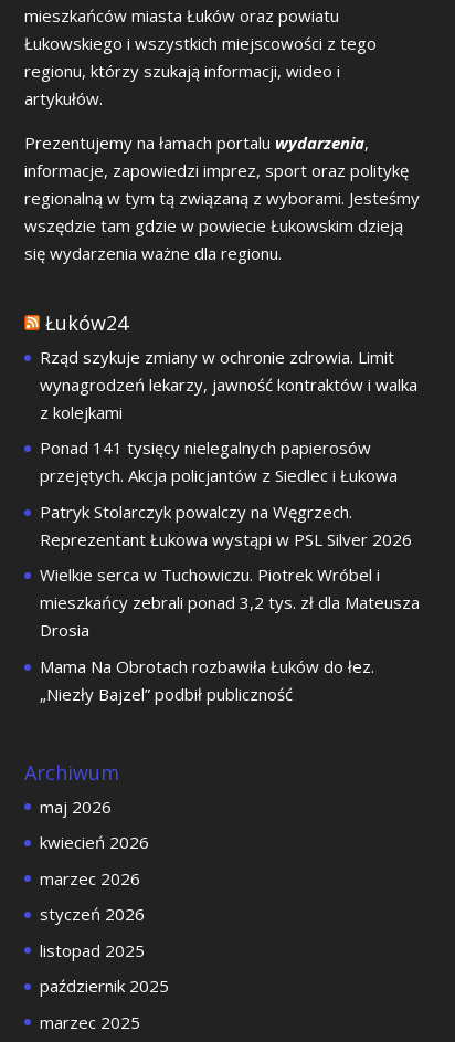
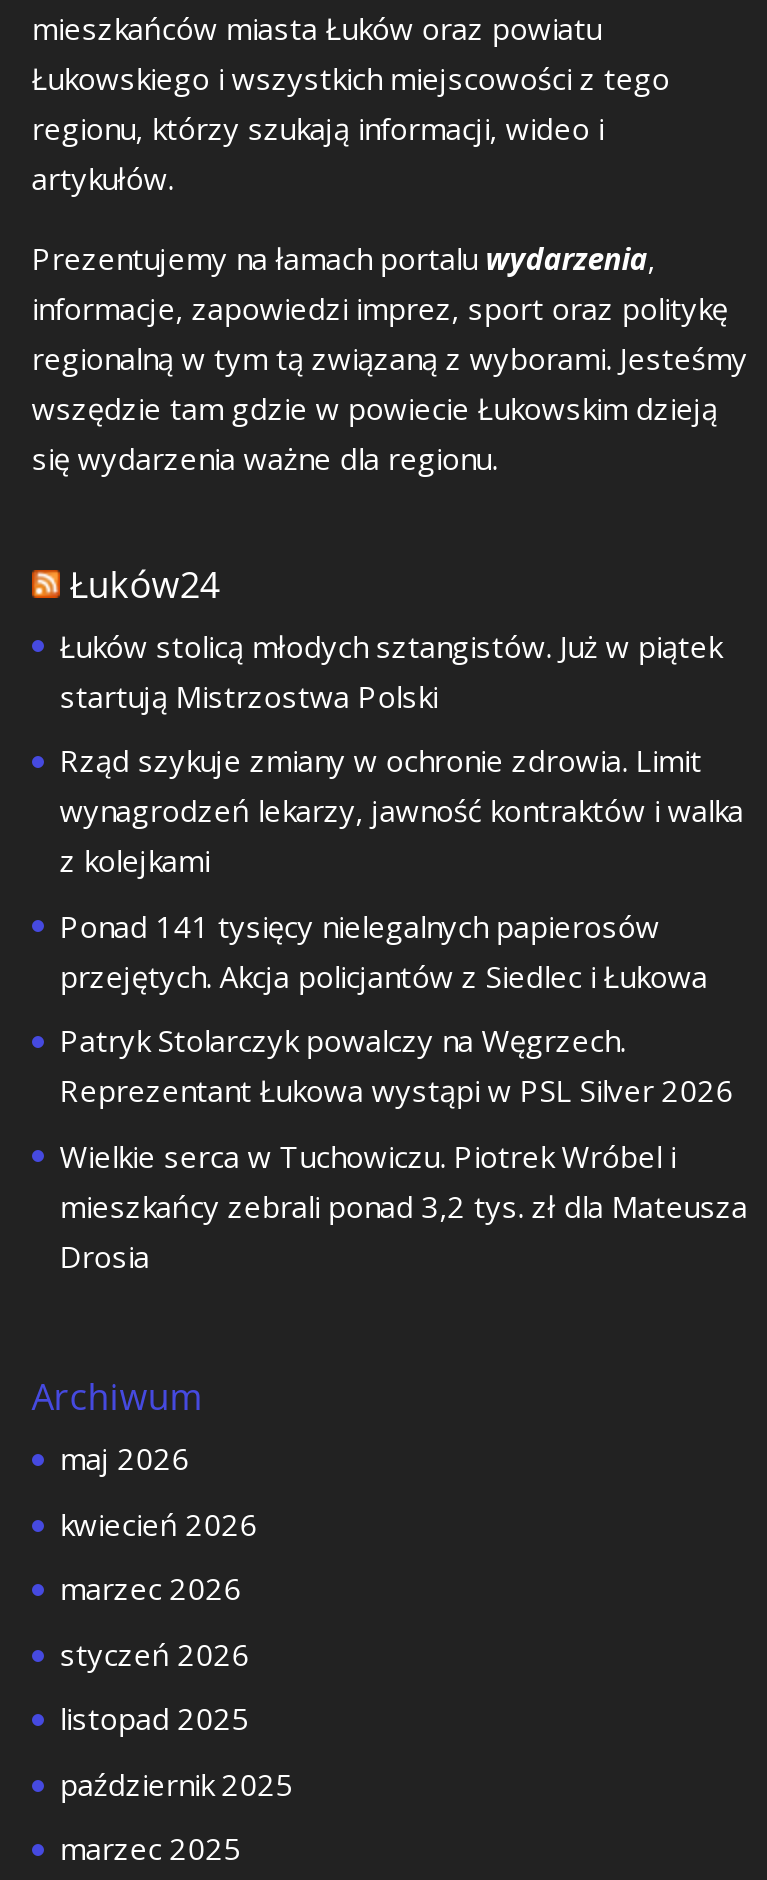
+ Łuków stolicą młodych sztangistów. Już w piątek
+ startują Mistrzostwa Polski

moved down: Rząd szykuje zmiany w ochronie zdrowia. Limit | wynagrodzeń lekarzy, jawność kontraktów i walka | z kolejkami | ... | mieszkańcy zebrali ponad 3,2 tys. zł dla Mateusza | Drosia

- Mama Na Obrotach rozbawiła Łuków do łez.
- „Niezły Bajzel” podbił publiczność
